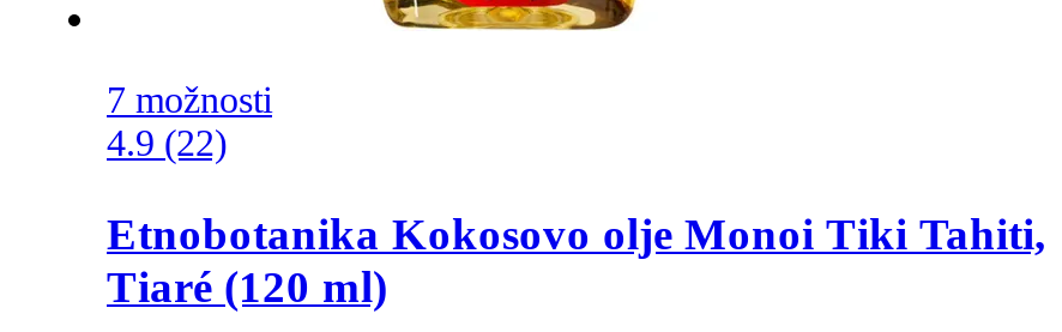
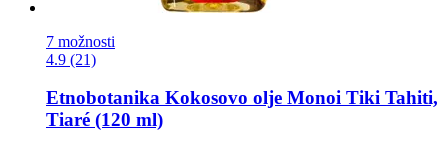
- 4.9 (22)
+ 4.9 (21)
